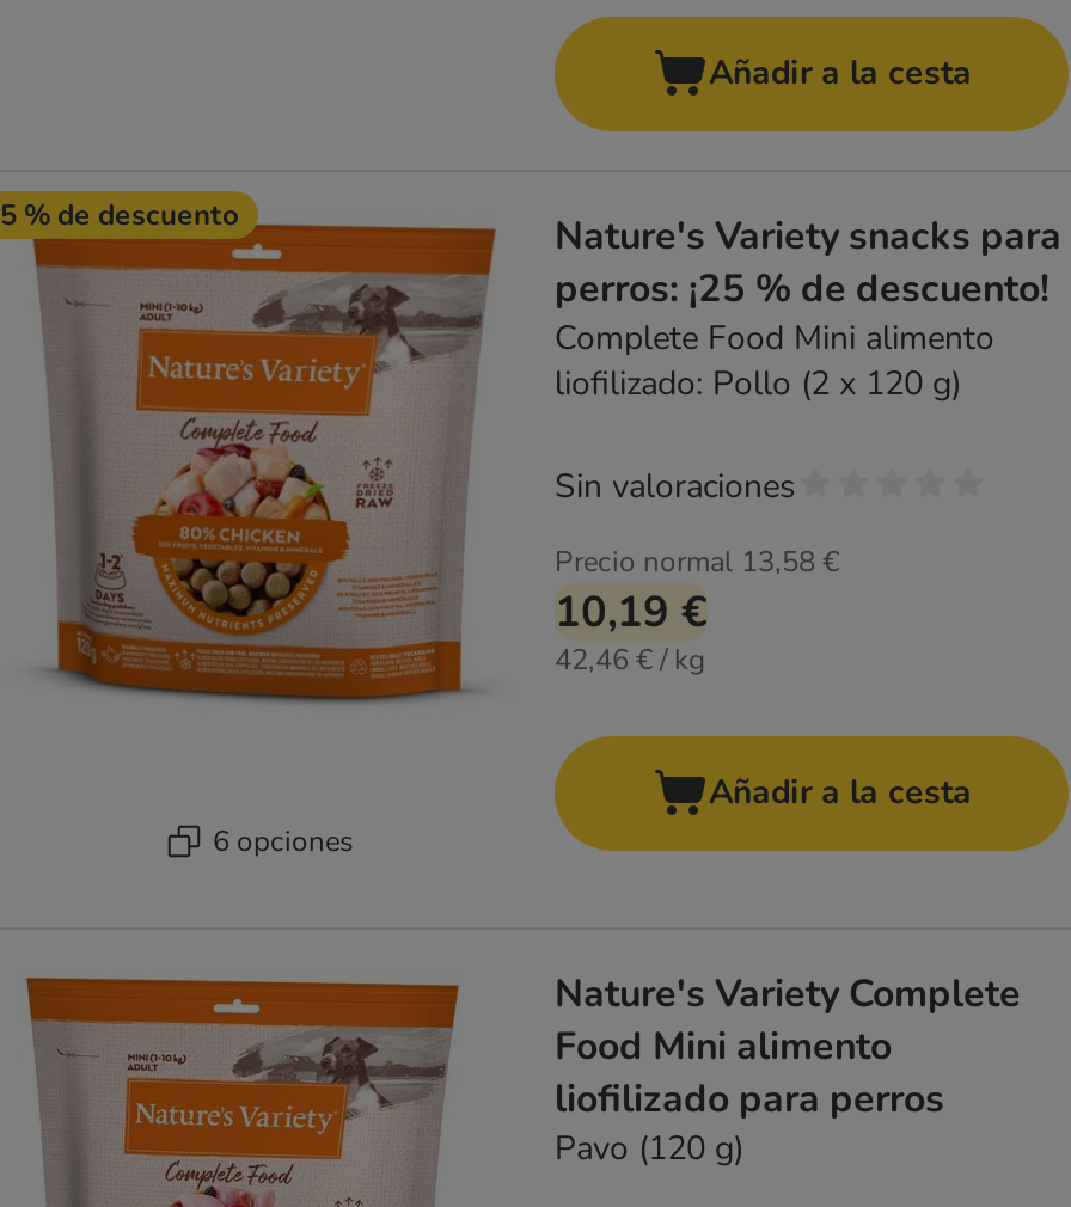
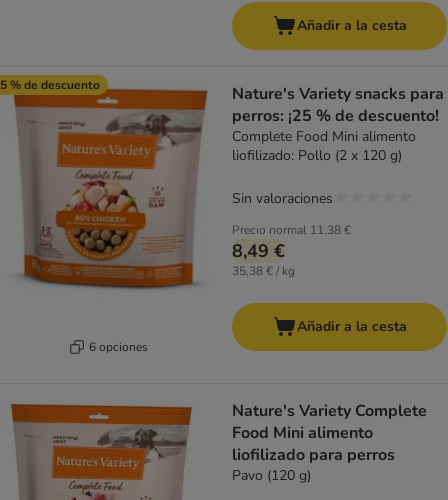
- Precio normal 13,58 €
+ Precio normal 11,38 €

- 10,19 €
+ 8,49 €

- 42,46 € / kg
+ 35,38 € / kg
